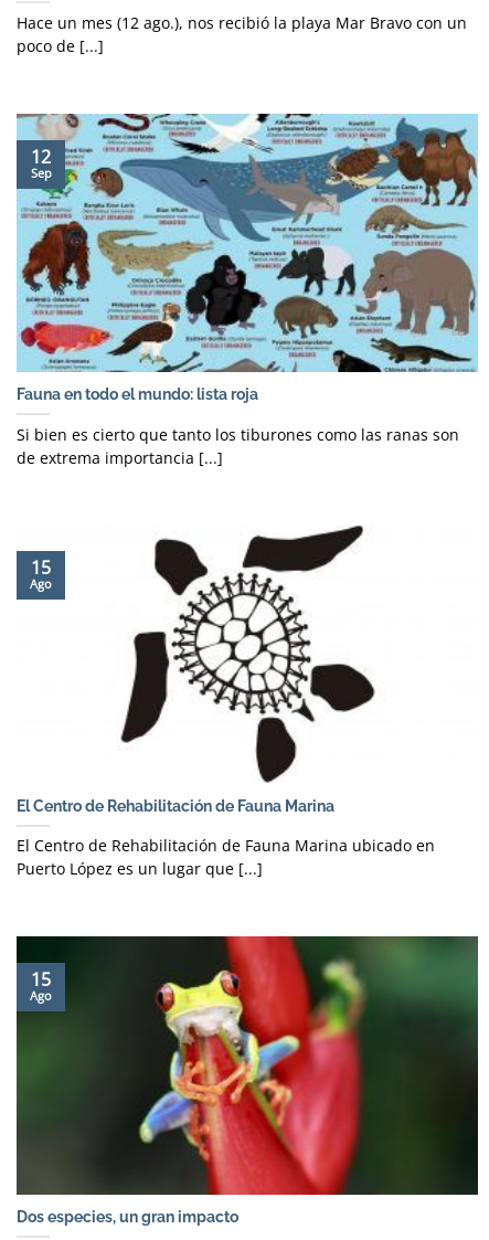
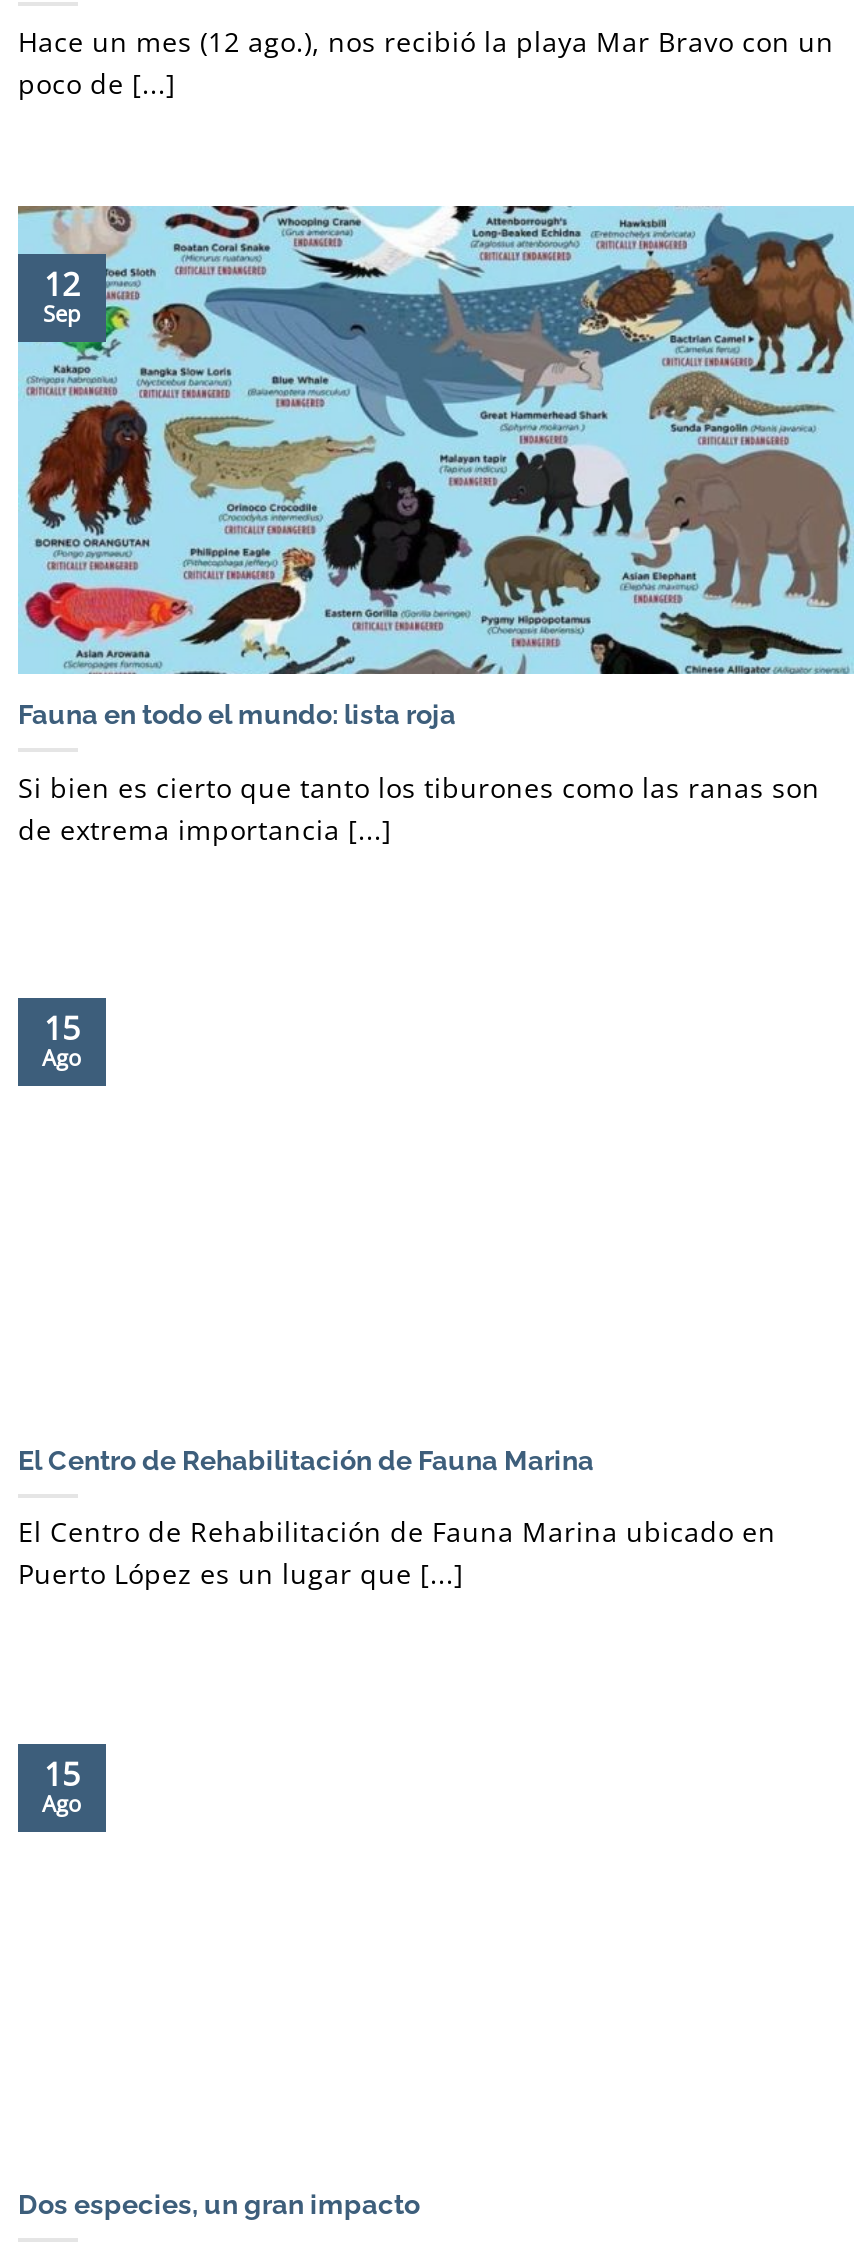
- [image]

- [image]
